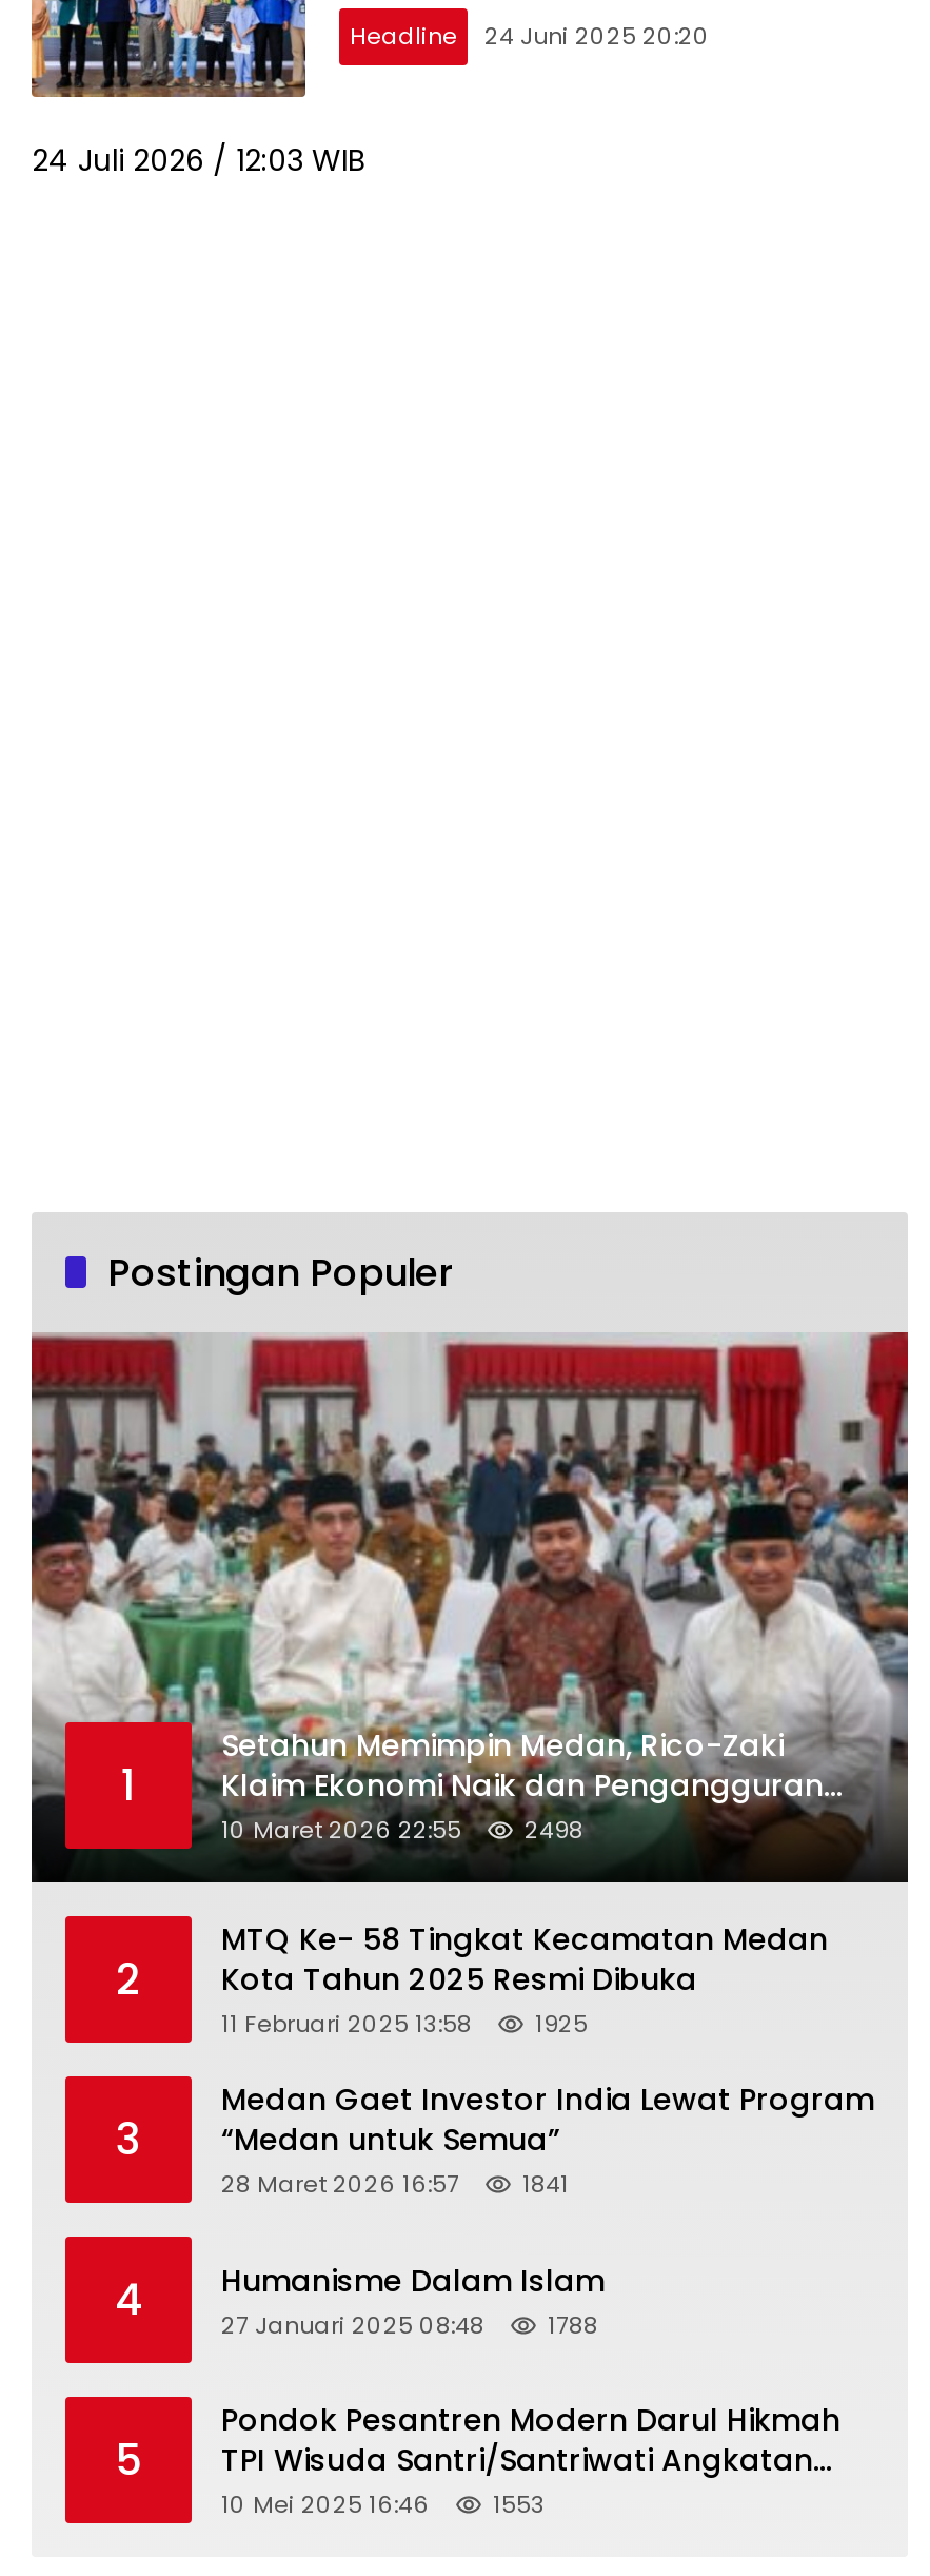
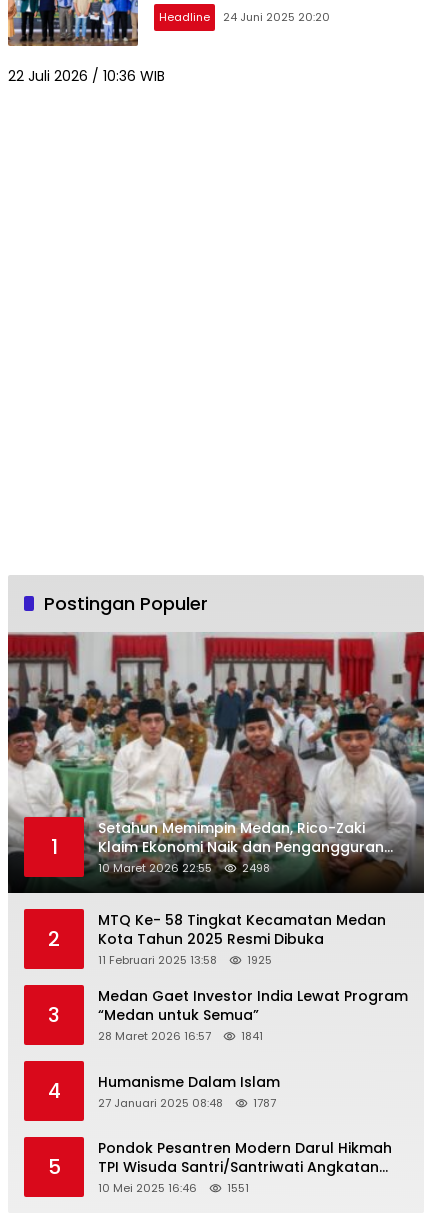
- 24 Juli 2026 / 12:03 WIB
+ 22 Juli 2026 / 10:36 WIB

- 27 Januari 2025 08:48 1788
+ 27 Januari 2025 08:48 1787

- 1553
+ 1551
